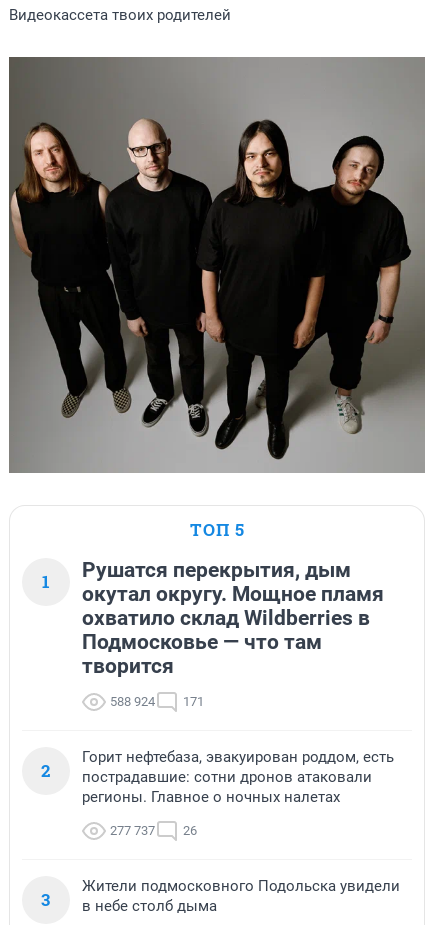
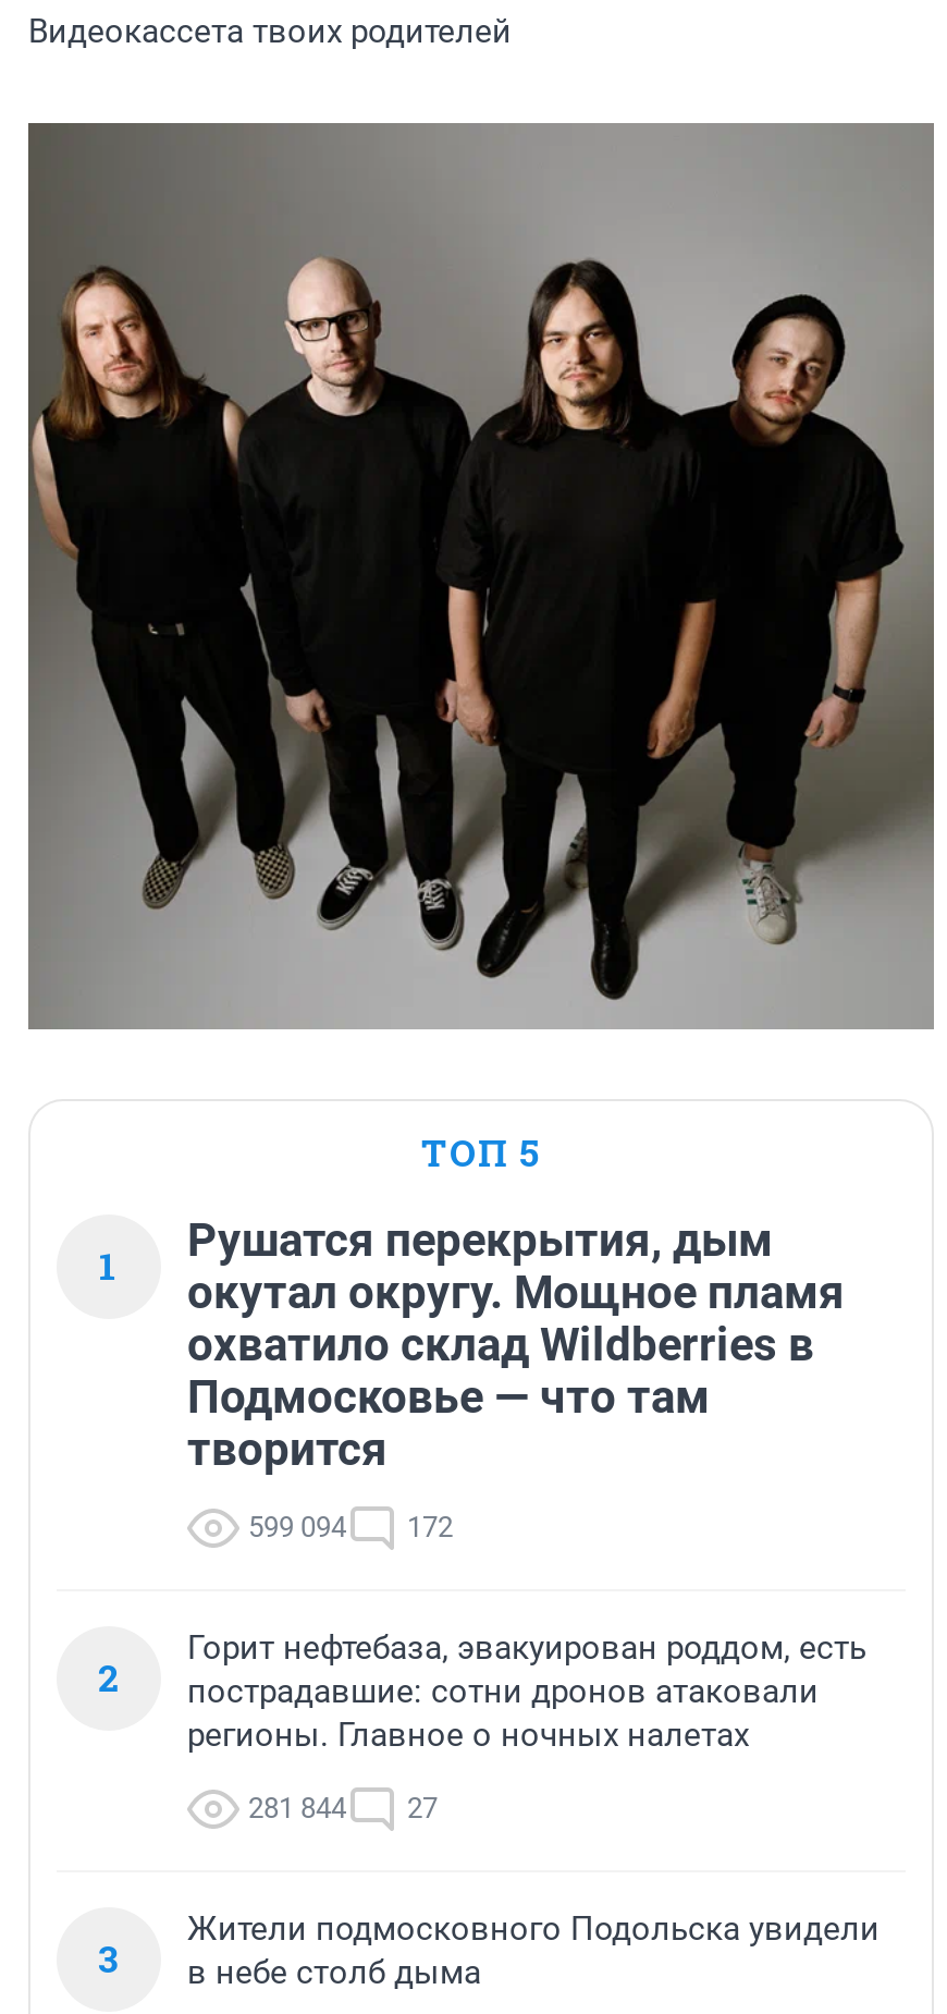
- 588 924
+ 599 094

- 171
+ 172

- 277 737
+ 281 844

- 26
+ 27
